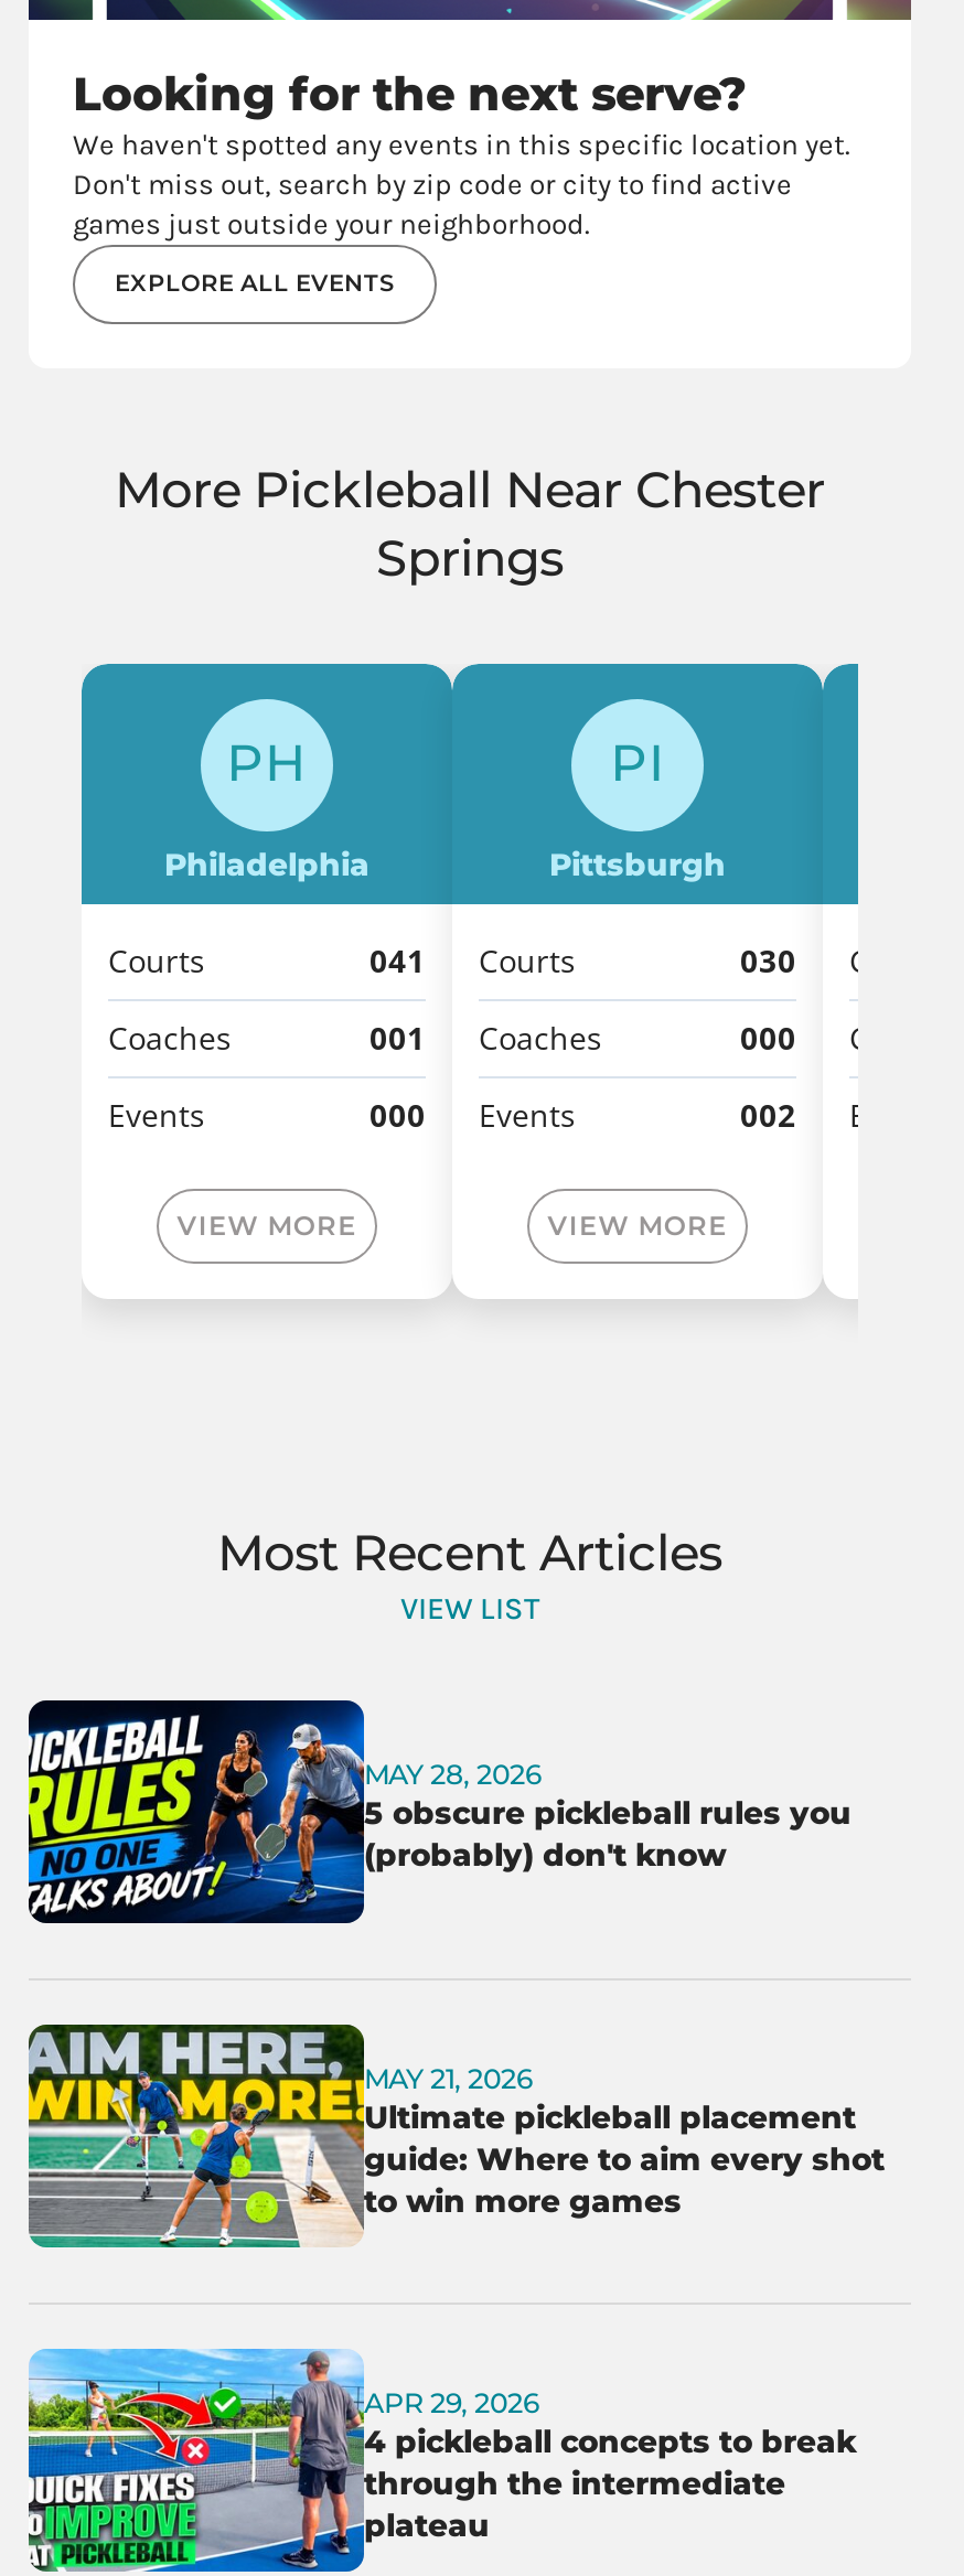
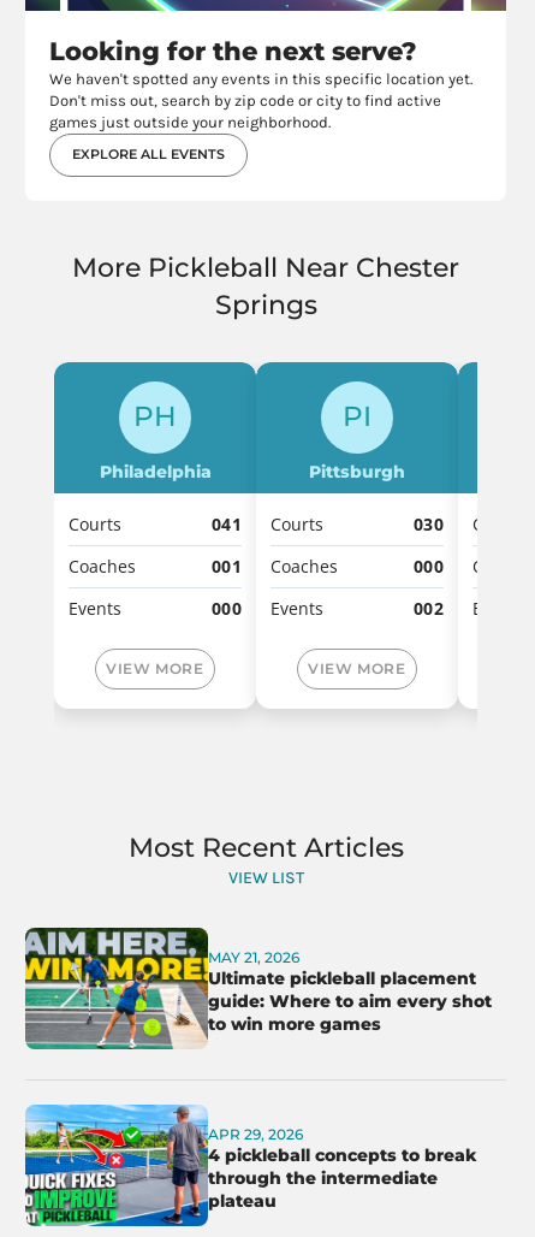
- [image]
- MAY 28, 2026
- 5 obscure pickleball rules you
- (probably) don't know
